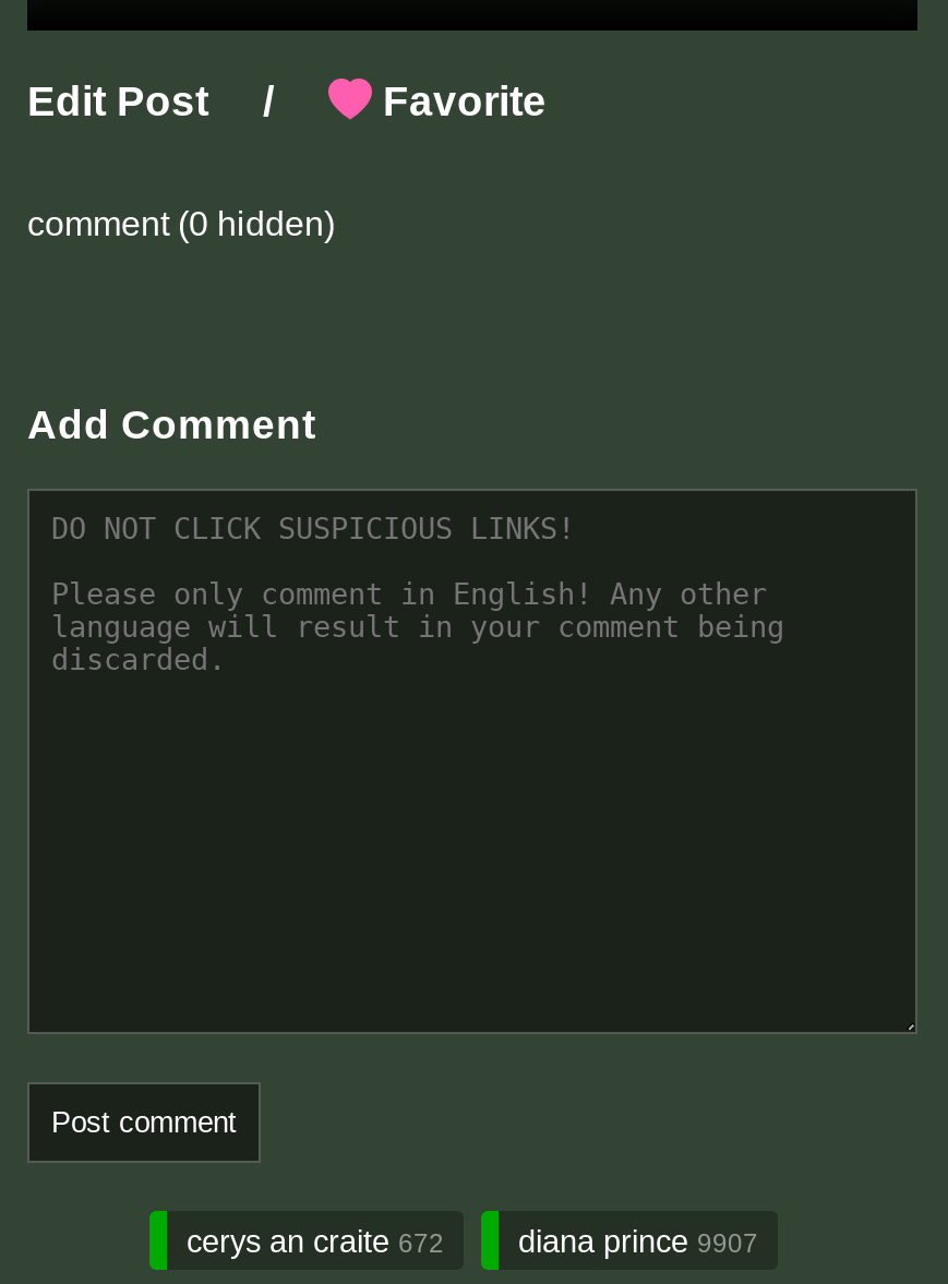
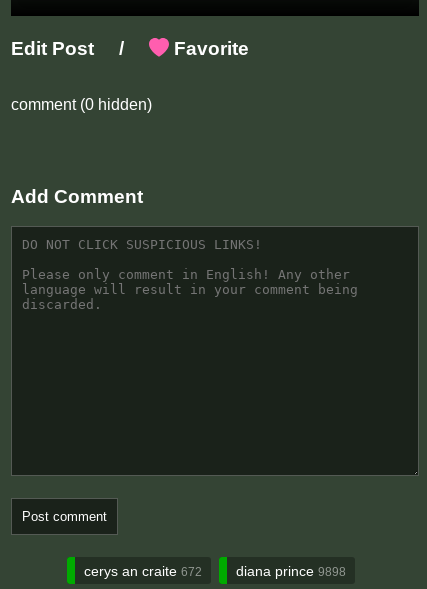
- diana prince 9907
+ diana prince 9898
